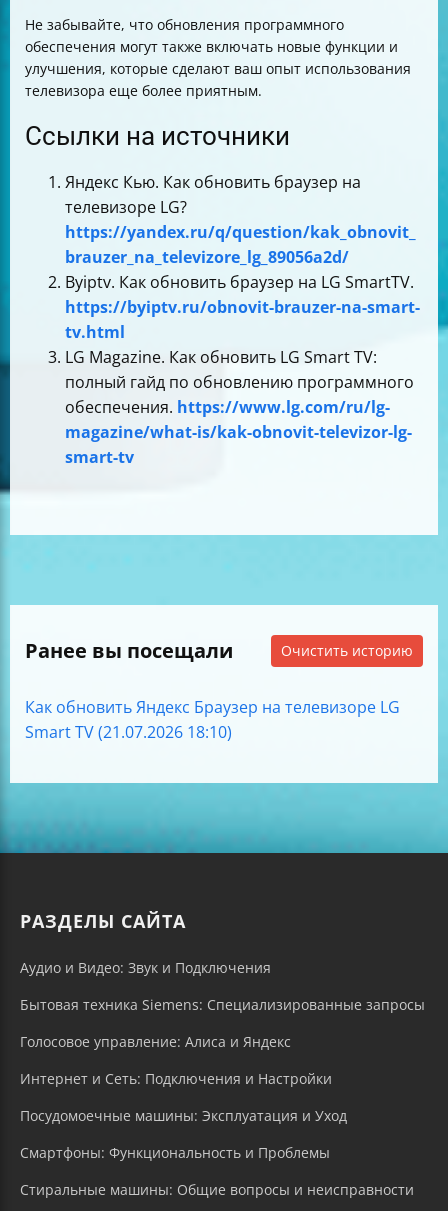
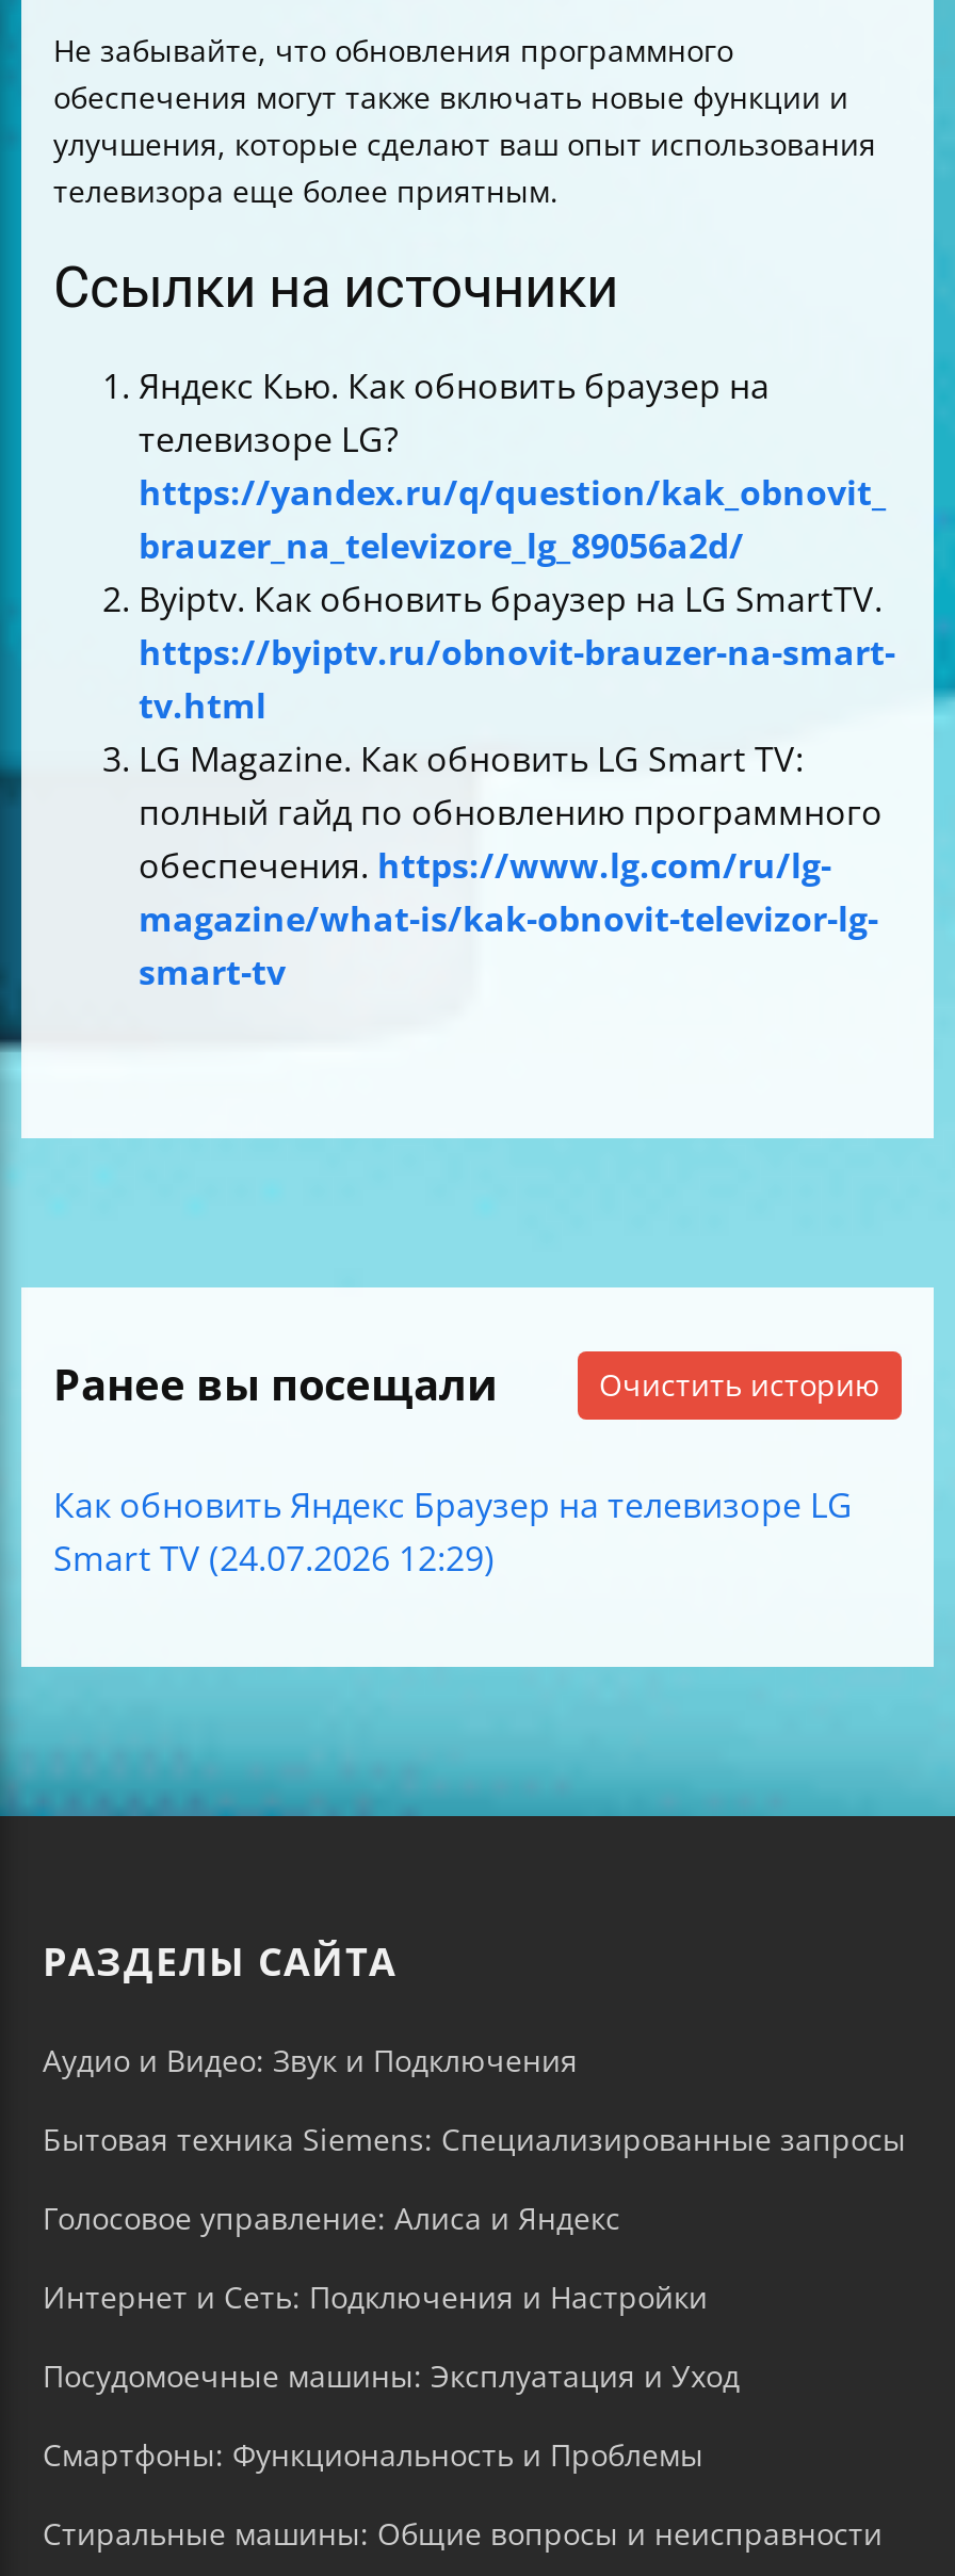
- Smart TV (21.07.2026 18:10)
+ Smart TV (24.07.2026 12:29)
